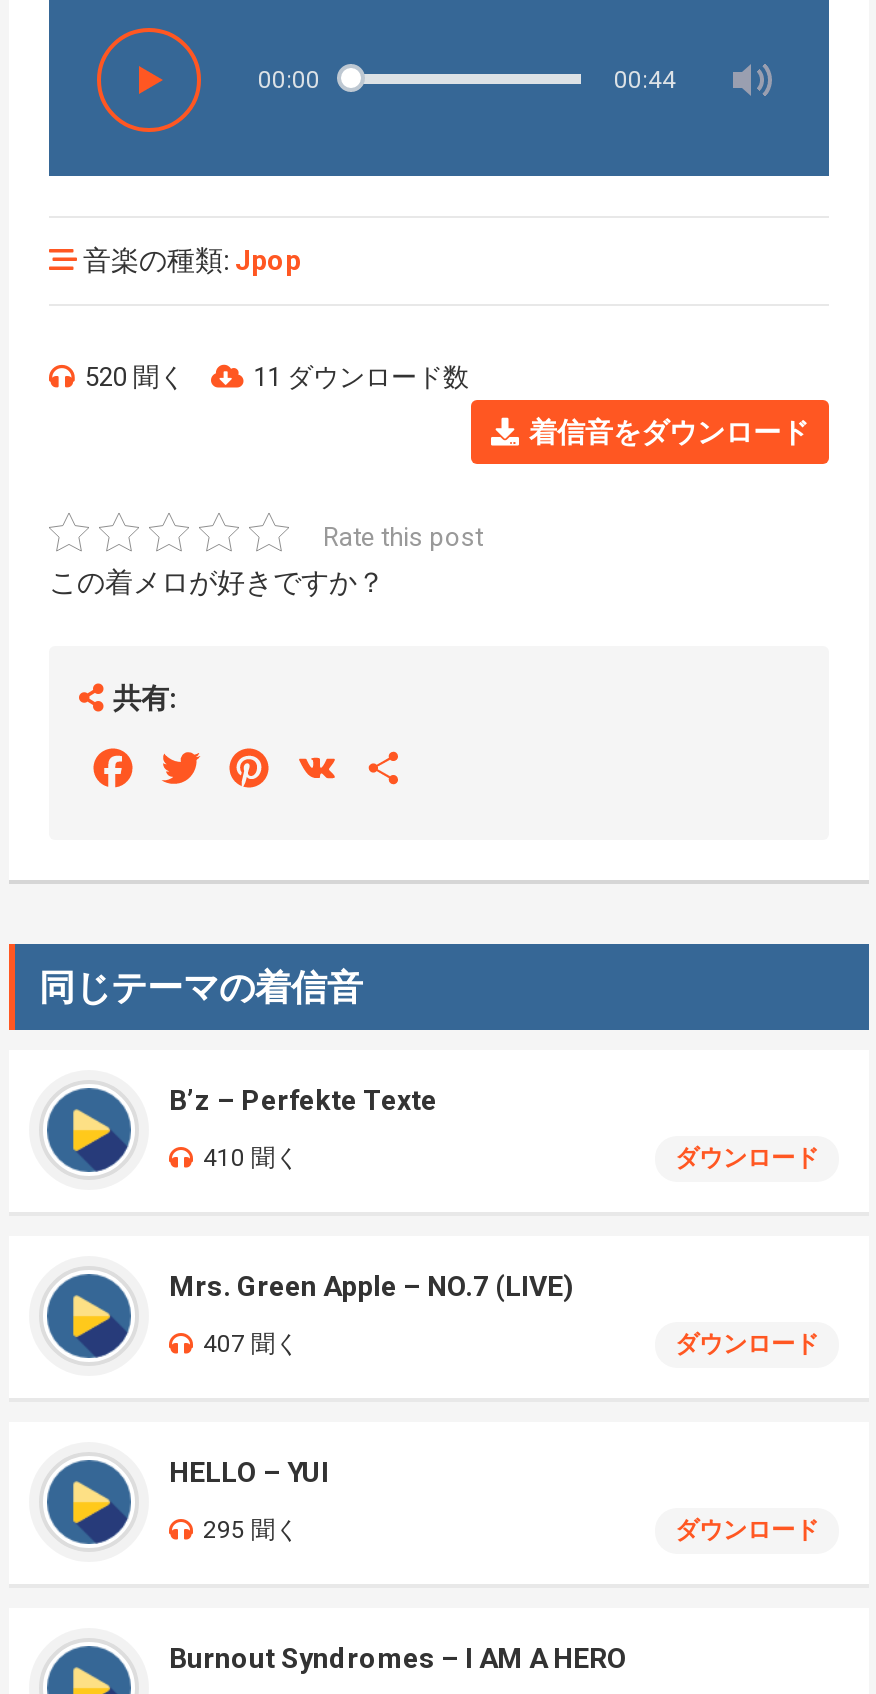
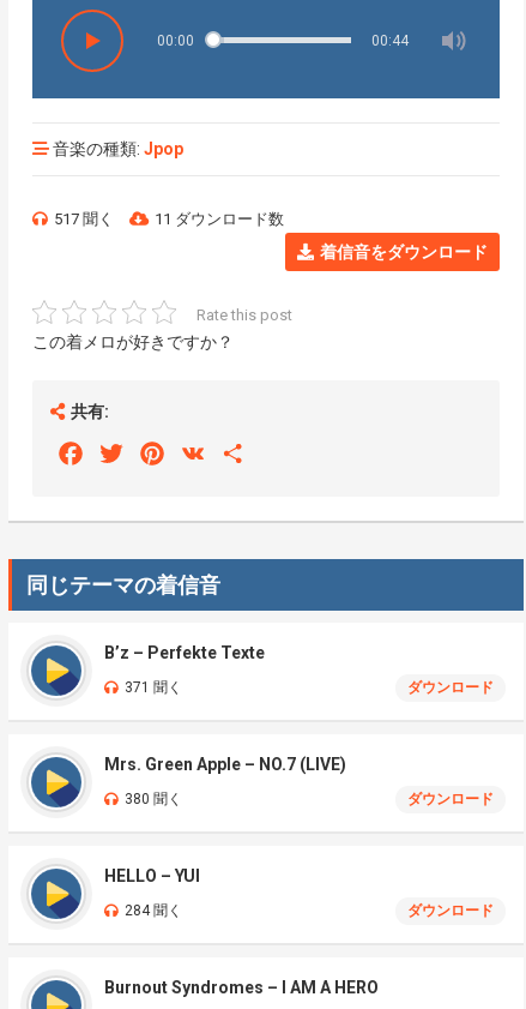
- 520 聞く
+ 517 聞く

- 410 聞く
+ 371 聞く

- 407 聞く
+ 380 聞く

- 295 聞く
+ 284 聞く
